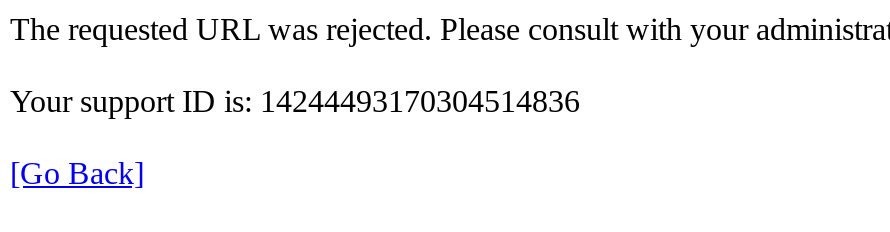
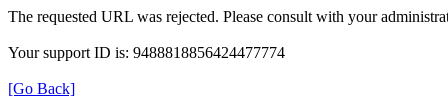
- Your support ID is: 14244493170304514836
+ Your support ID is: 9488818856424477774
